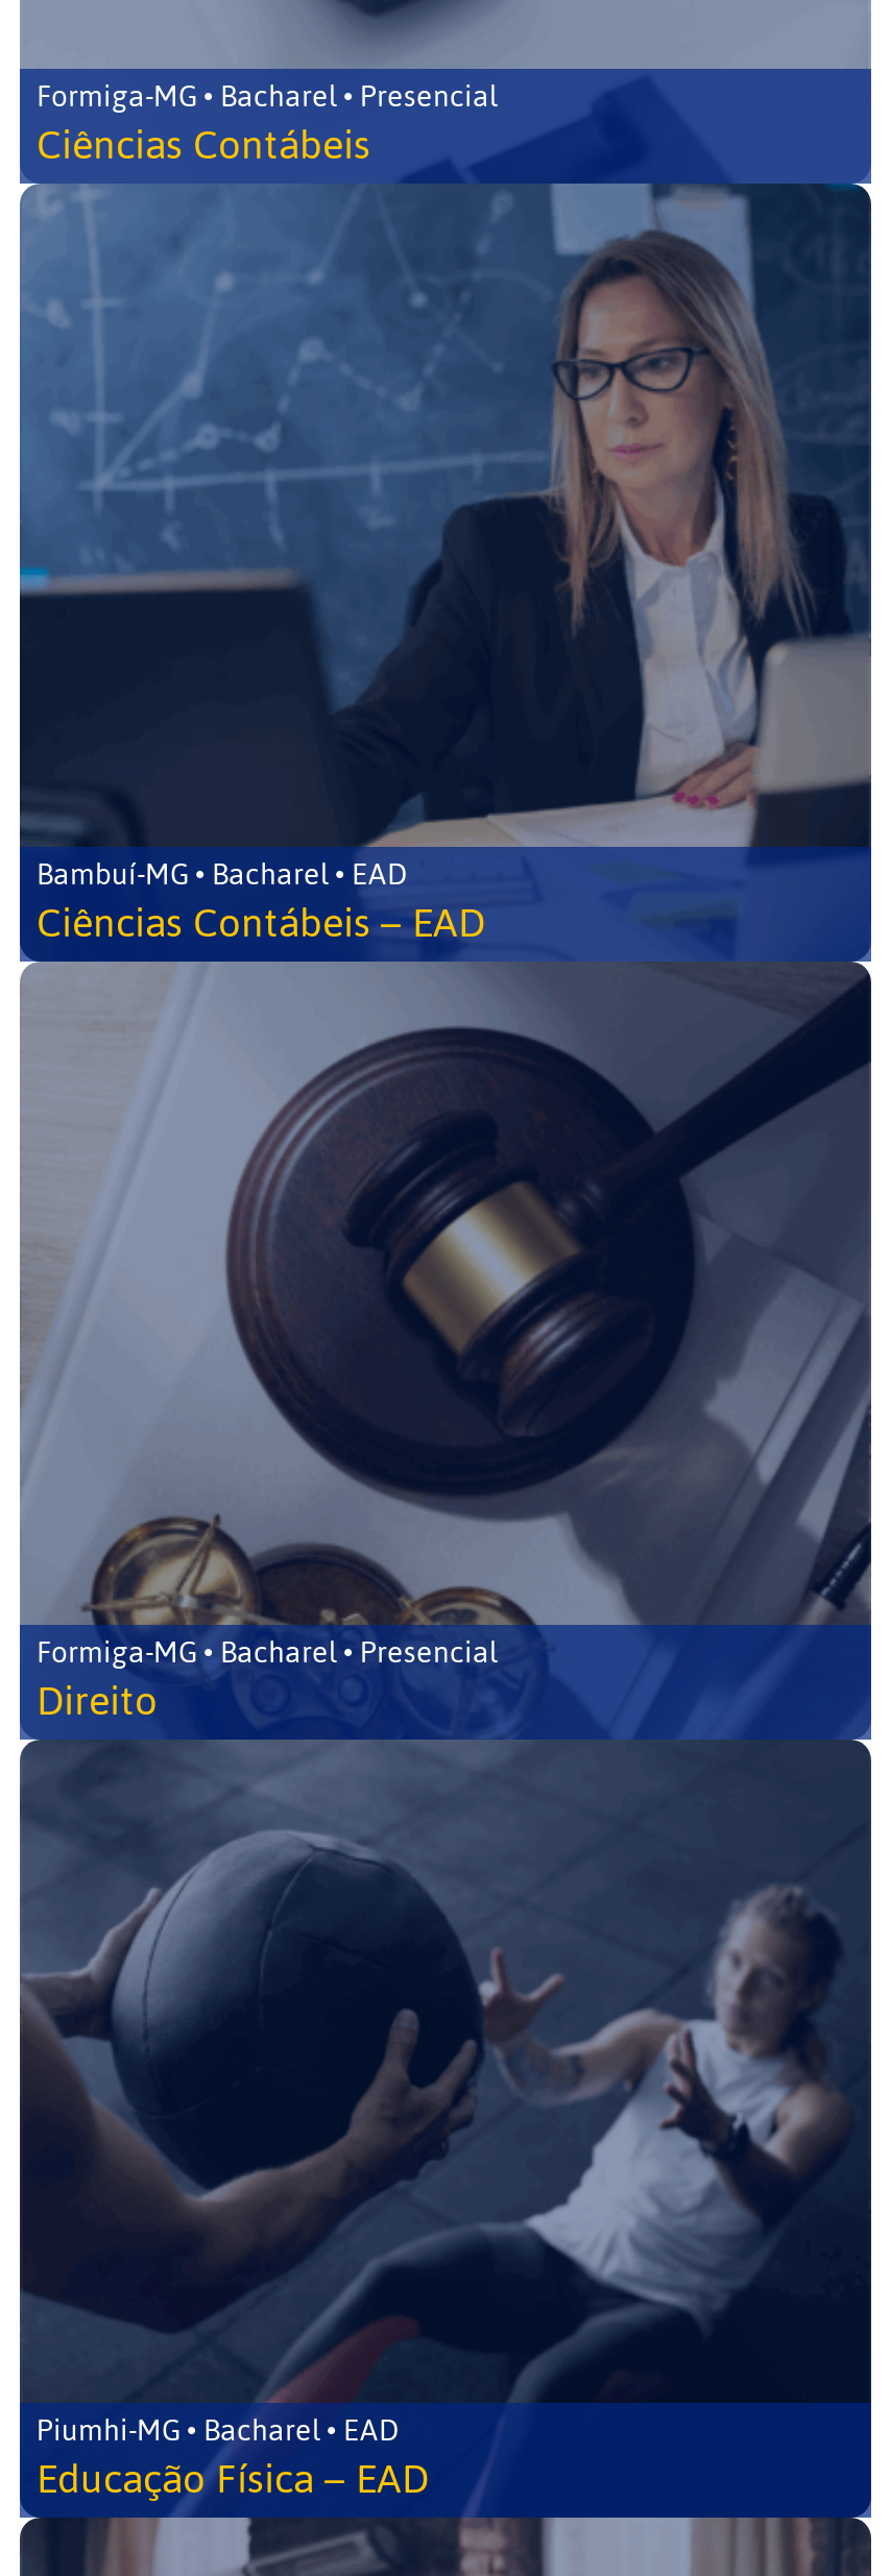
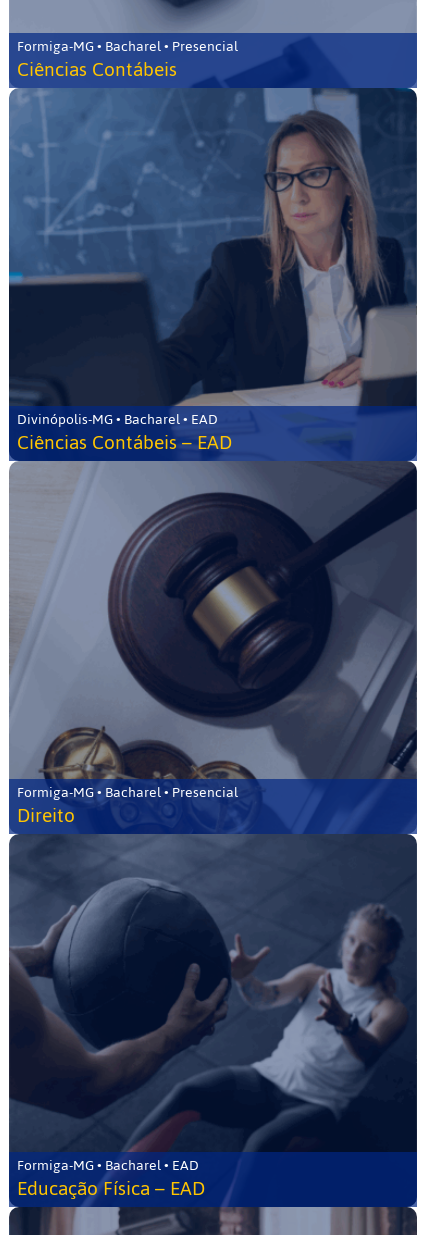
- Bambuí-MG • Bacharel • EAD
+ Divinópolis-MG • Bacharel • EAD

- Piumhi-MG • Bacharel • EAD
+ Formiga-MG • Bacharel • EAD
